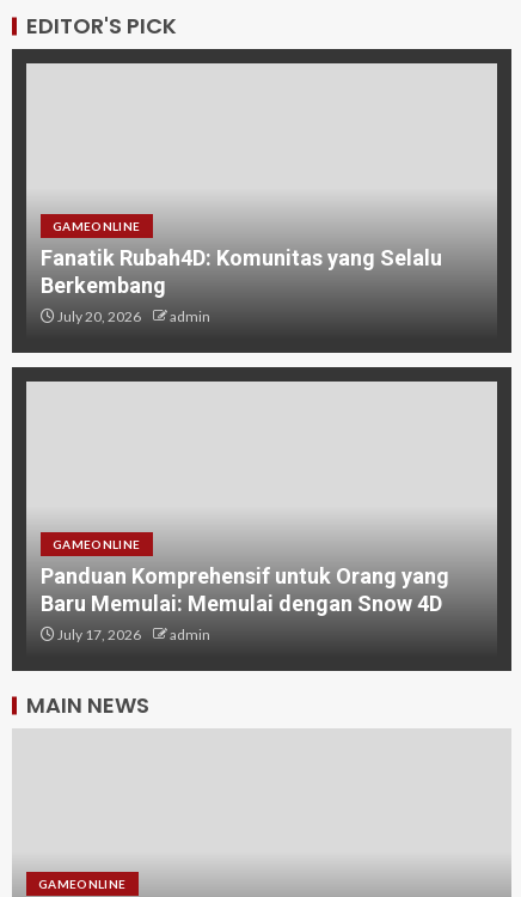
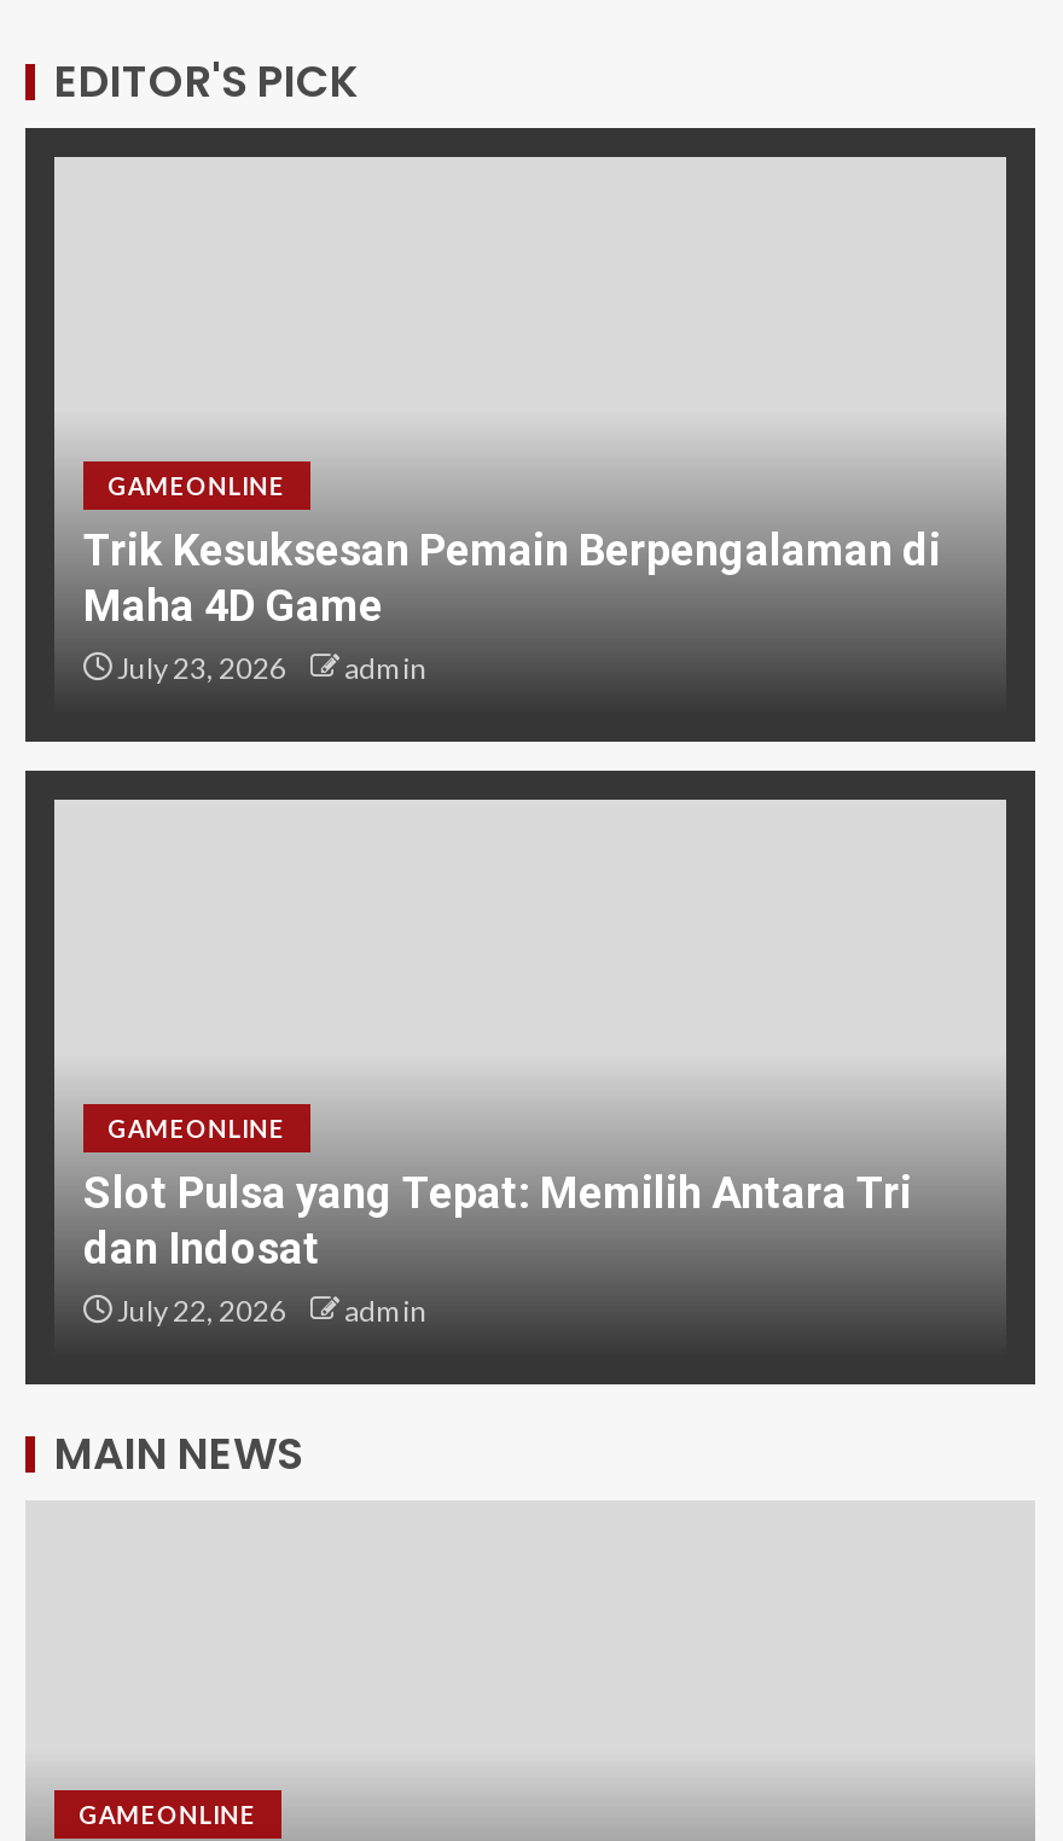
- Fanatik Rubah4D: Komunitas yang Selalu
- Berkembang
- July 20, 2026
+ Trik Kesuksesan Pemain Berpengalaman di
+ Maha 4D Game
+ July 23, 2026

- Panduan Komprehensif untuk Orang yang
- Baru Memulai: Memulai dengan Snow 4D
- July 17, 2026
+ Slot Pulsa yang Tepat: Memilih Antara Tri
+ dan Indosat
+ July 22, 2026
